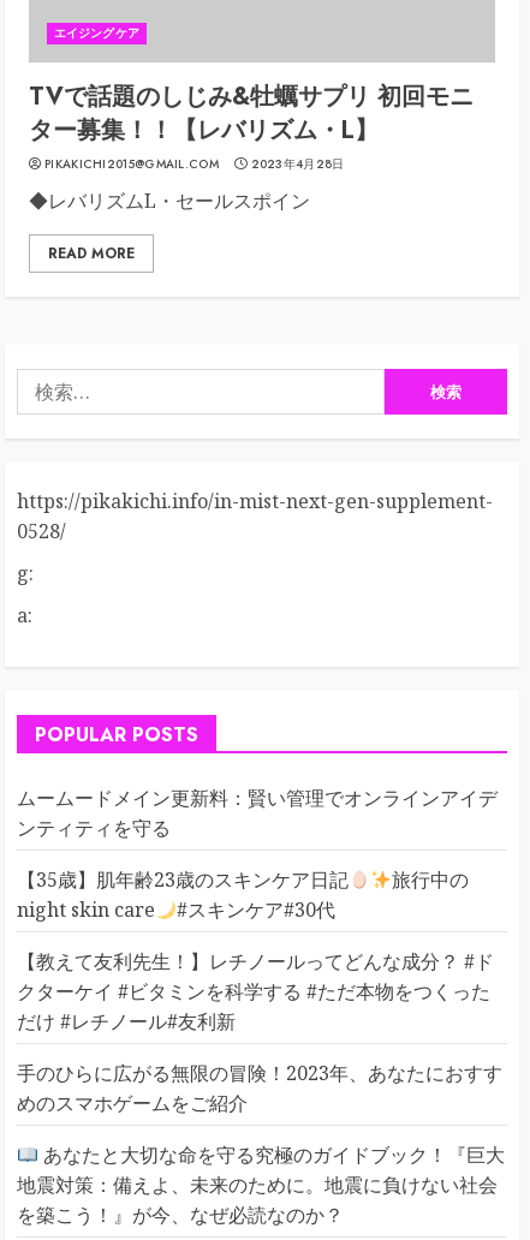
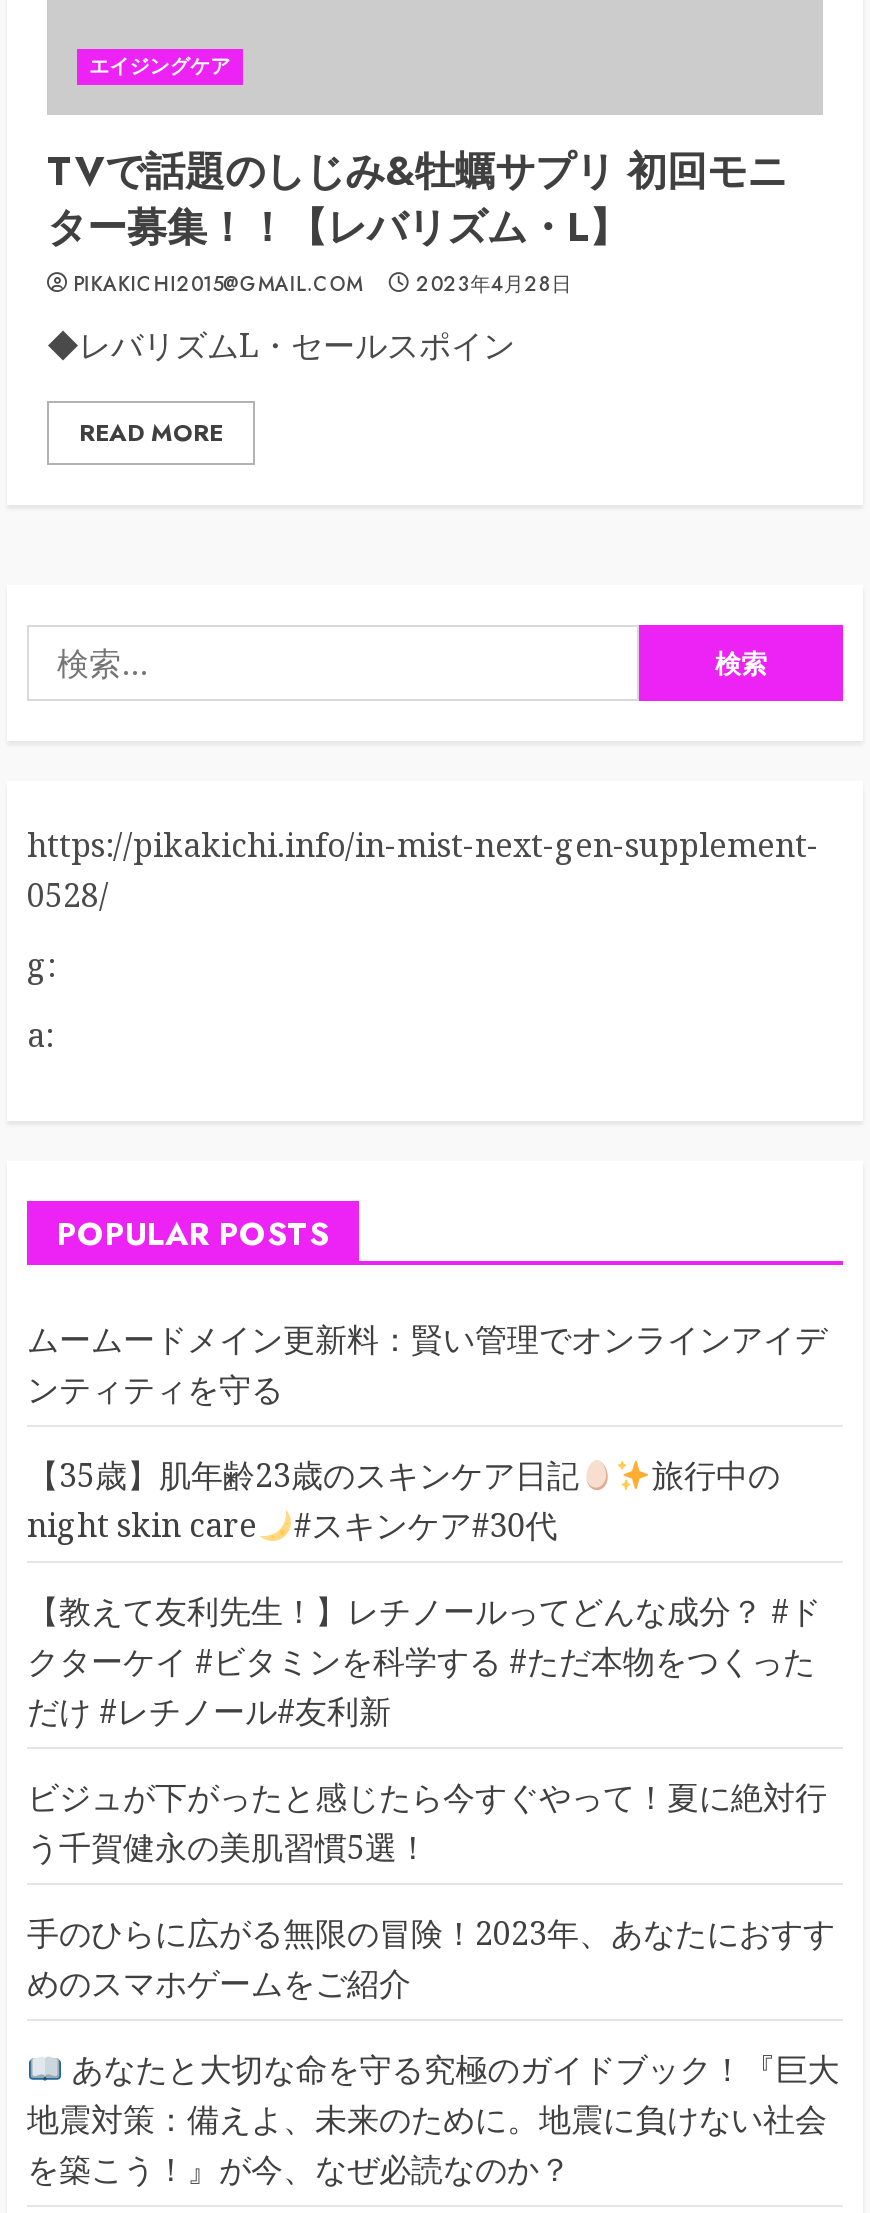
+ ビジュが下がったと感じたら今すぐやって！夏に絶対行
+ う千賀健永の美肌習慣5選！
